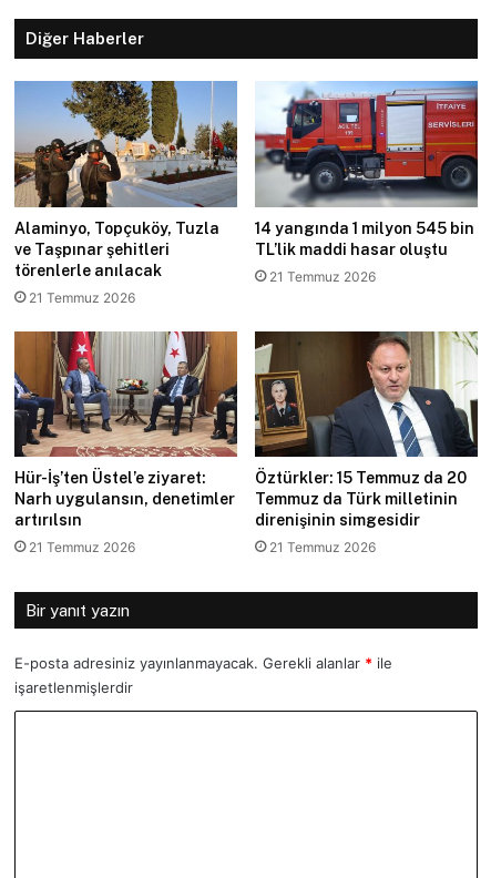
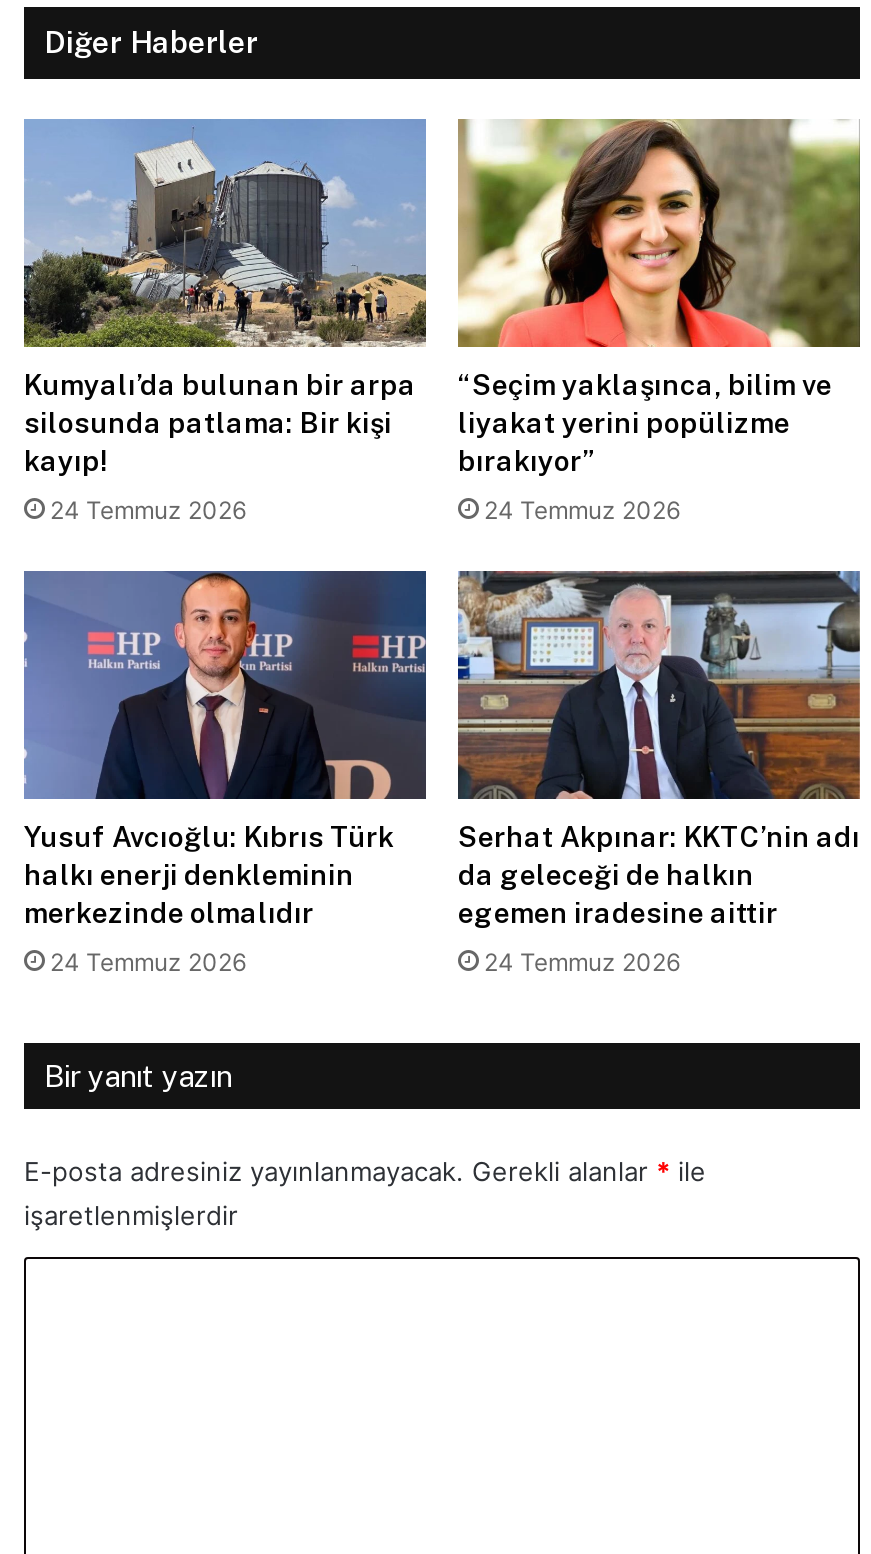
- [image]
- Alaminyo, Topçuköy, Tuzla
- ve Taşpınar şehitleri
- törenlerle anılacak
+ [image]
+ Kumyalı’da bulunan bir arpa
+ silosunda patlama: Bir kişi
+ kayıp!

- [image]
- 14 yangında 1 milyon 545 bin
- TL’lik maddi hasar oluştu
+ [image]
+ “Seçim yaklaşınca, bilim ve
+ liyakat yerini popülizme
+ bırakıyor”

- 21 Temmuz 2026
+ 24 Temmuz 2026

- 21 Temmuz 2026
+ 24 Temmuz 2026

- [image]
- Hür-İş’ten Üstel’e ziyaret:
- Narh uygulansın, denetimler
- artırılsın
+ [image]
+ Yusuf Avcıoğlu: Kıbrıs Türk
+ halkı enerji denkleminin
+ merkezinde olmalıdır

- [image]
- Öztürkler: 15 Temmuz da 20
- Temmuz da Türk milletinin
- direnişinin simgesidir
+ [image]
+ Serhat Akpınar: KKTC’nin adı
+ da geleceği de halkın
+ egemen iradesine aittir

- 21 Temmuz 2026
+ 24 Temmuz 2026

- 21 Temmuz 2026
+ 24 Temmuz 2026
